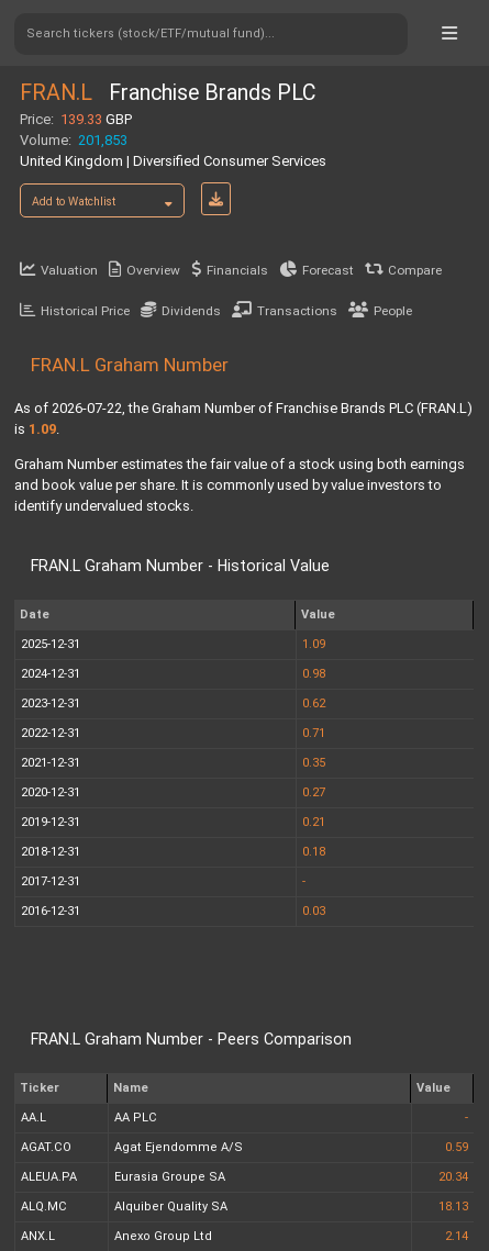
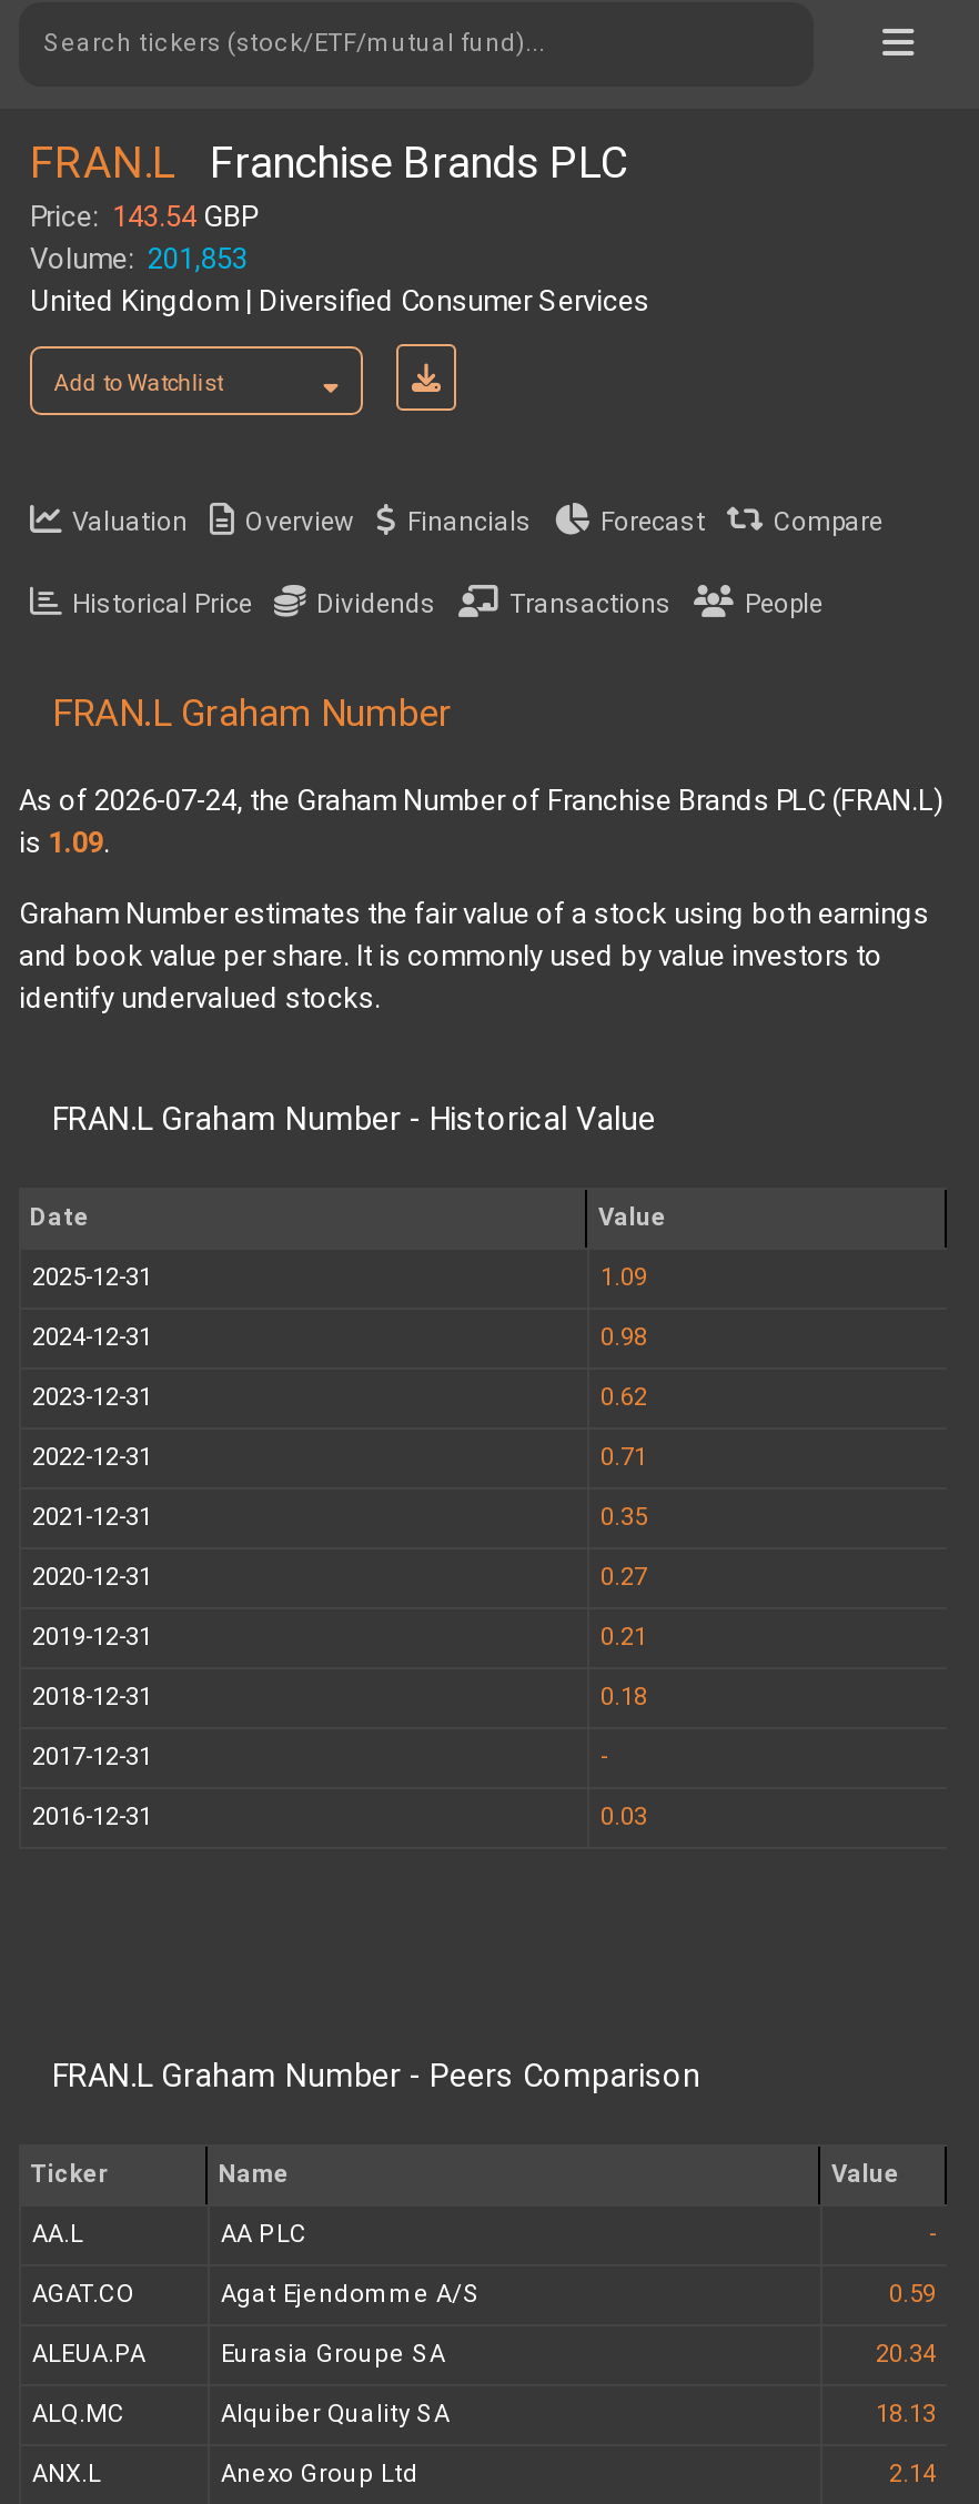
- Price: 139.33 GBP
+ Price: 143.54 GBP

- As of 2026-07-22, the Graham Number of Franchise Brands PLC (FRAN.L)
+ As of 2026-07-24, the Graham Number of Franchise Brands PLC (FRAN.L)
